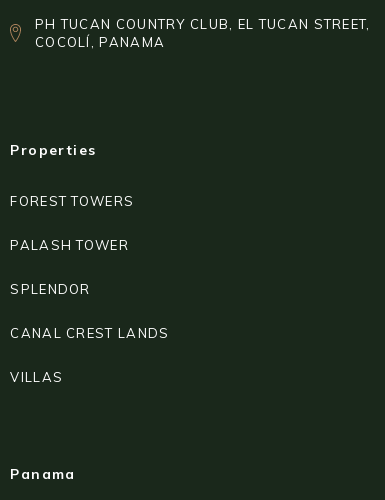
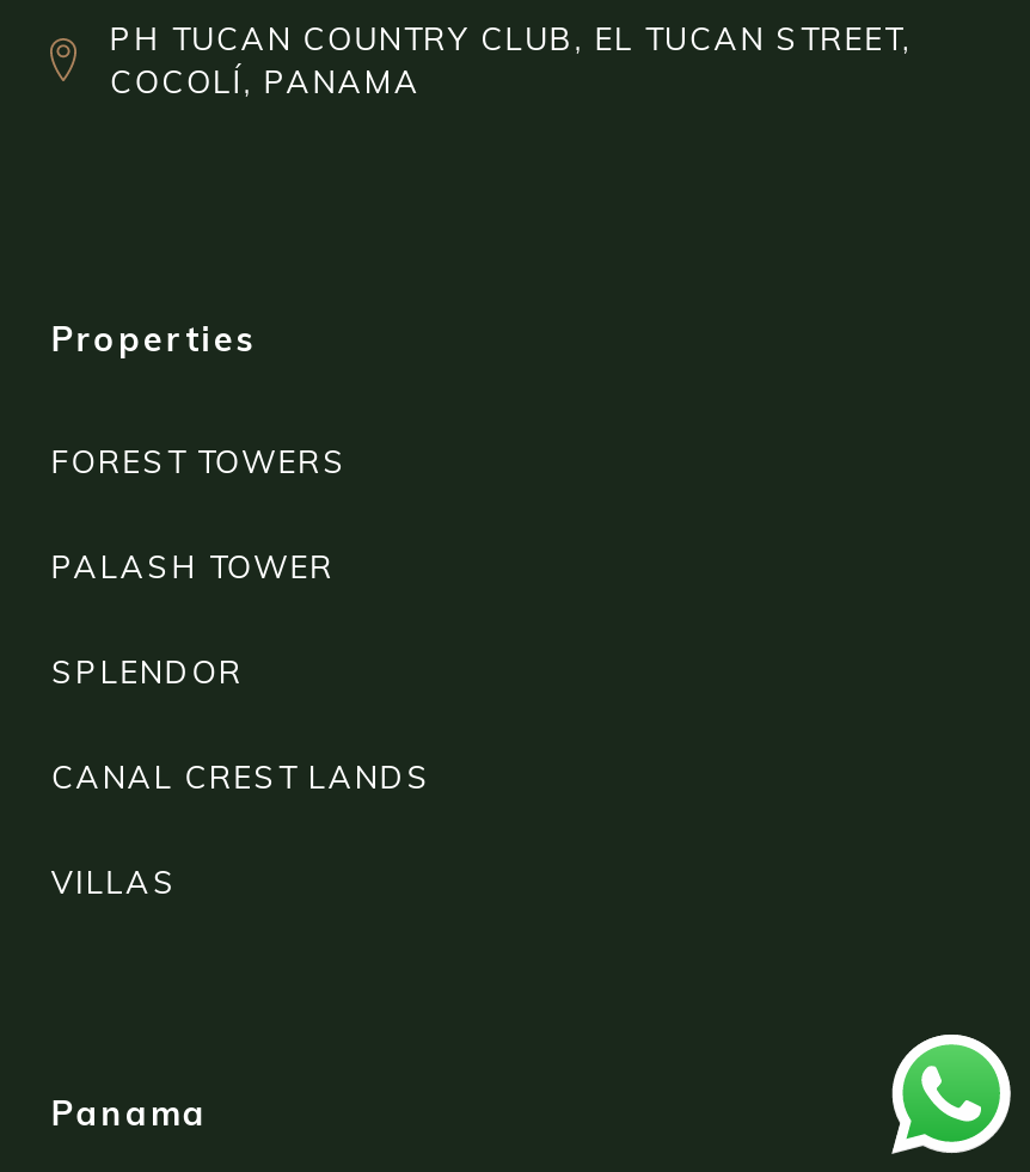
+ [image]
